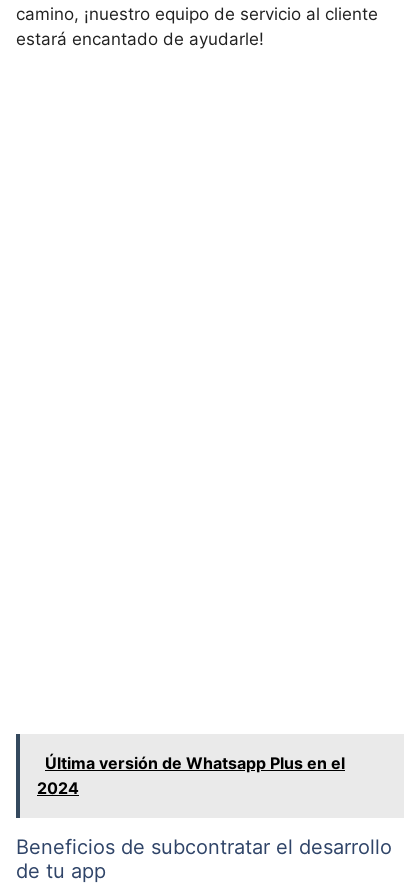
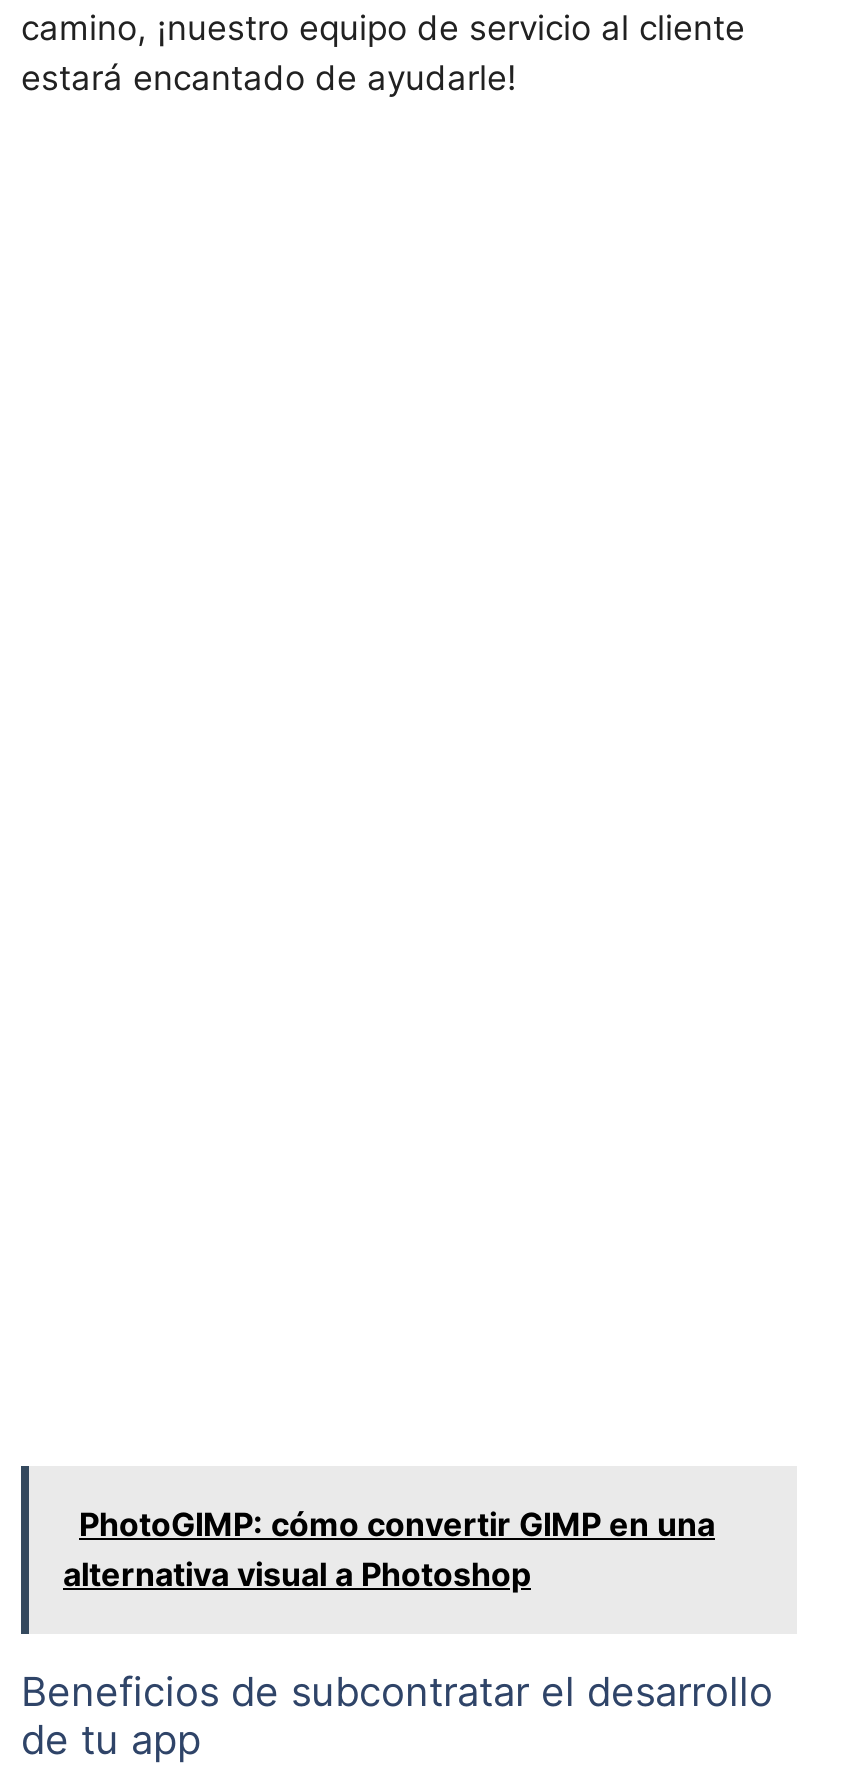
- Última versión de Whatsapp Plus en el
- 2024
+ PhotoGIMP: cómo convertir GIMP en una
+ alternativa visual a Photoshop
